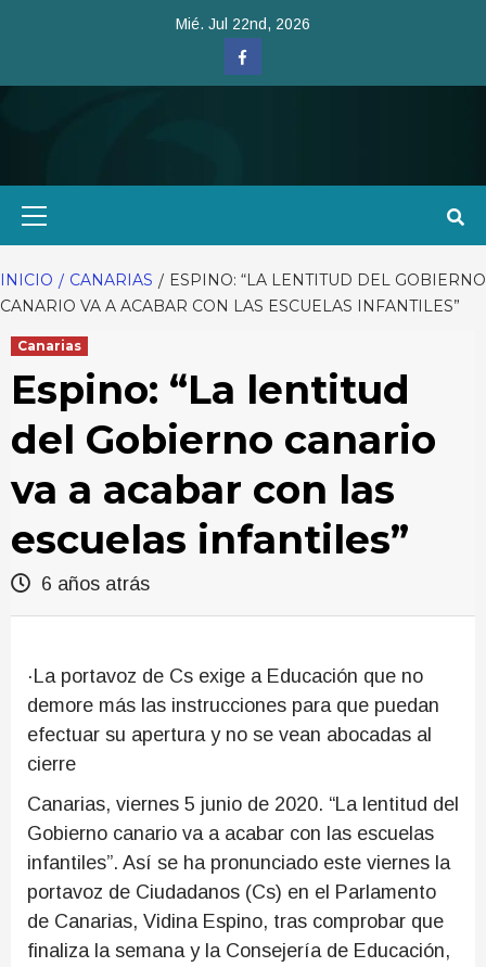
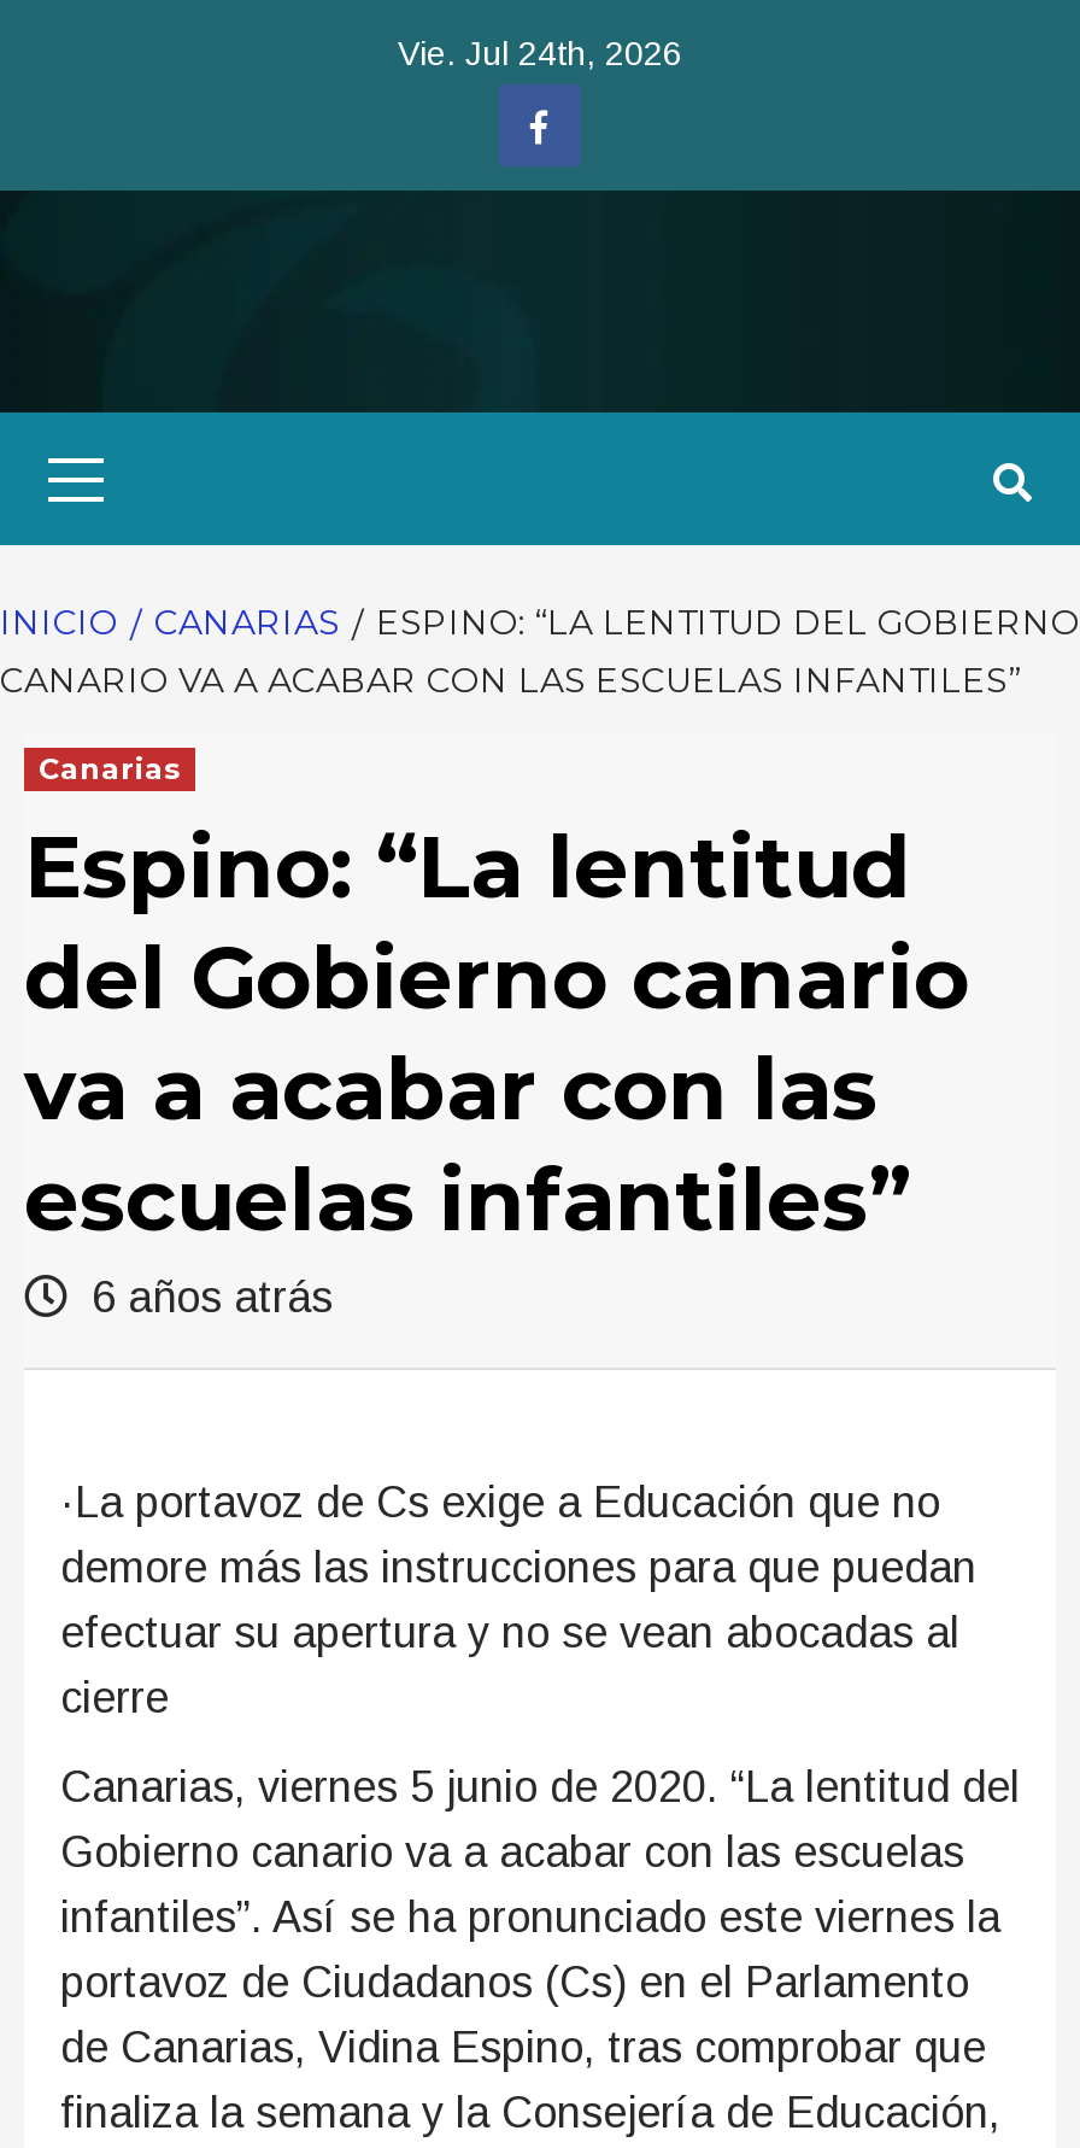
- Mié. Jul 22nd, 2026
+ Vie. Jul 24th, 2026
